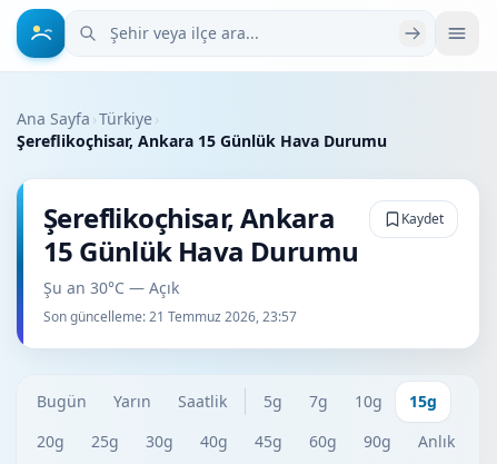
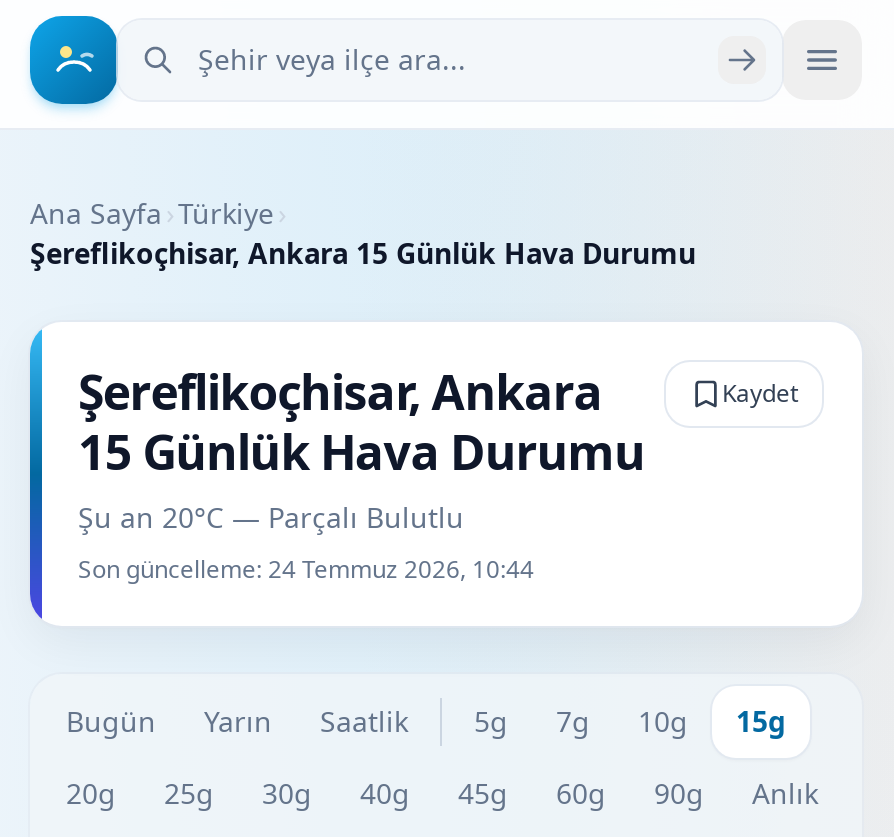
- Şu an 30°C — Açık
- Son güncelleme: 21 Temmuz 2026, 23:57
+ Şu an 20°C — Parçalı Bulutlu
+ Son güncelleme: 24 Temmuz 2026, 10:44
